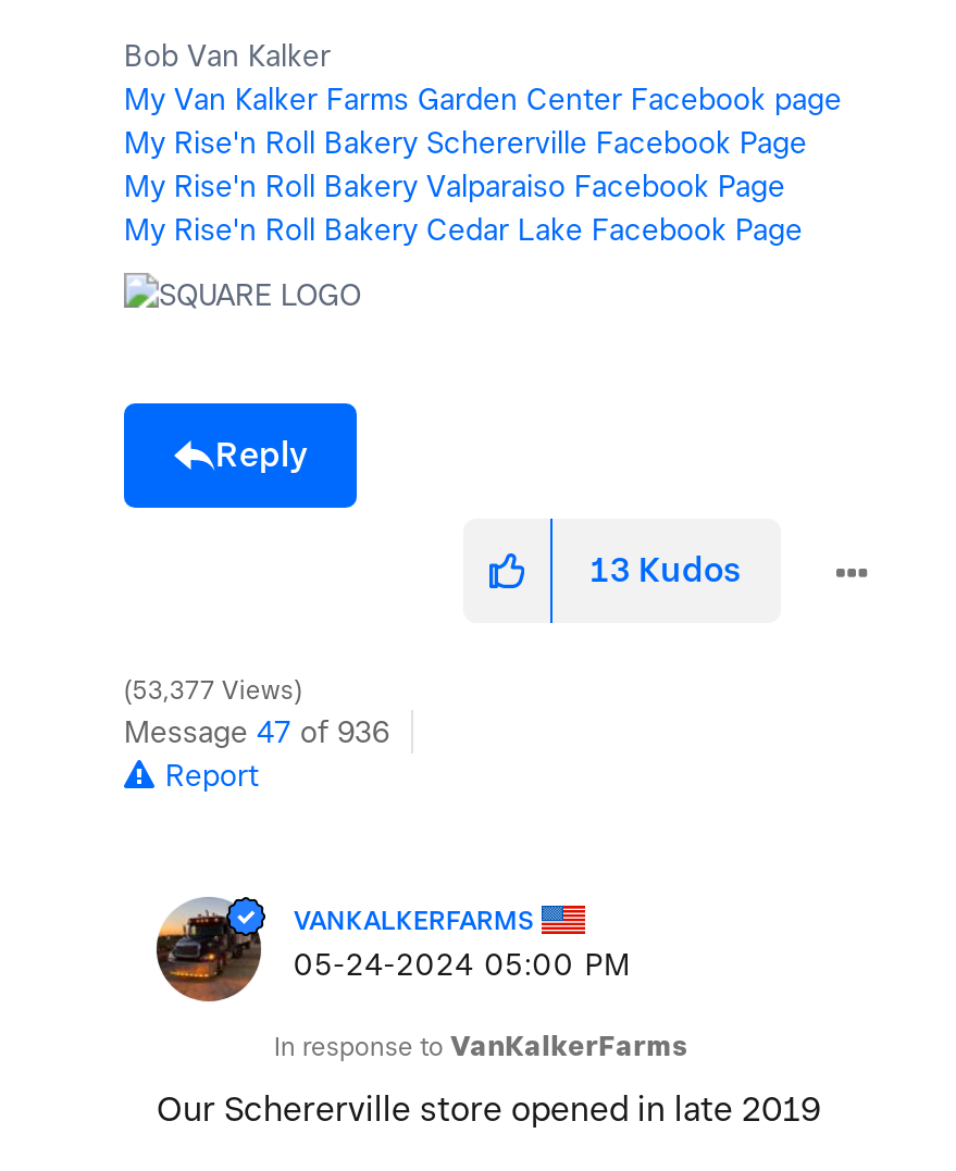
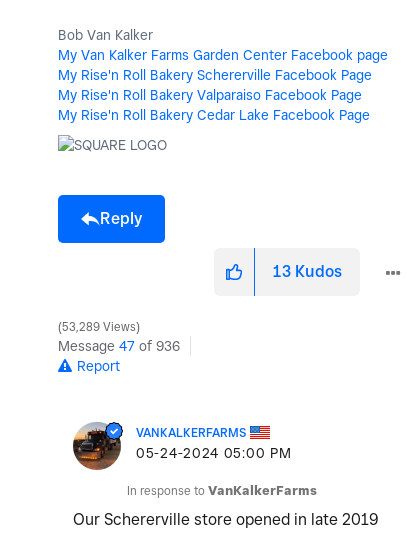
- 53,377 Views
+ 53,289 Views
